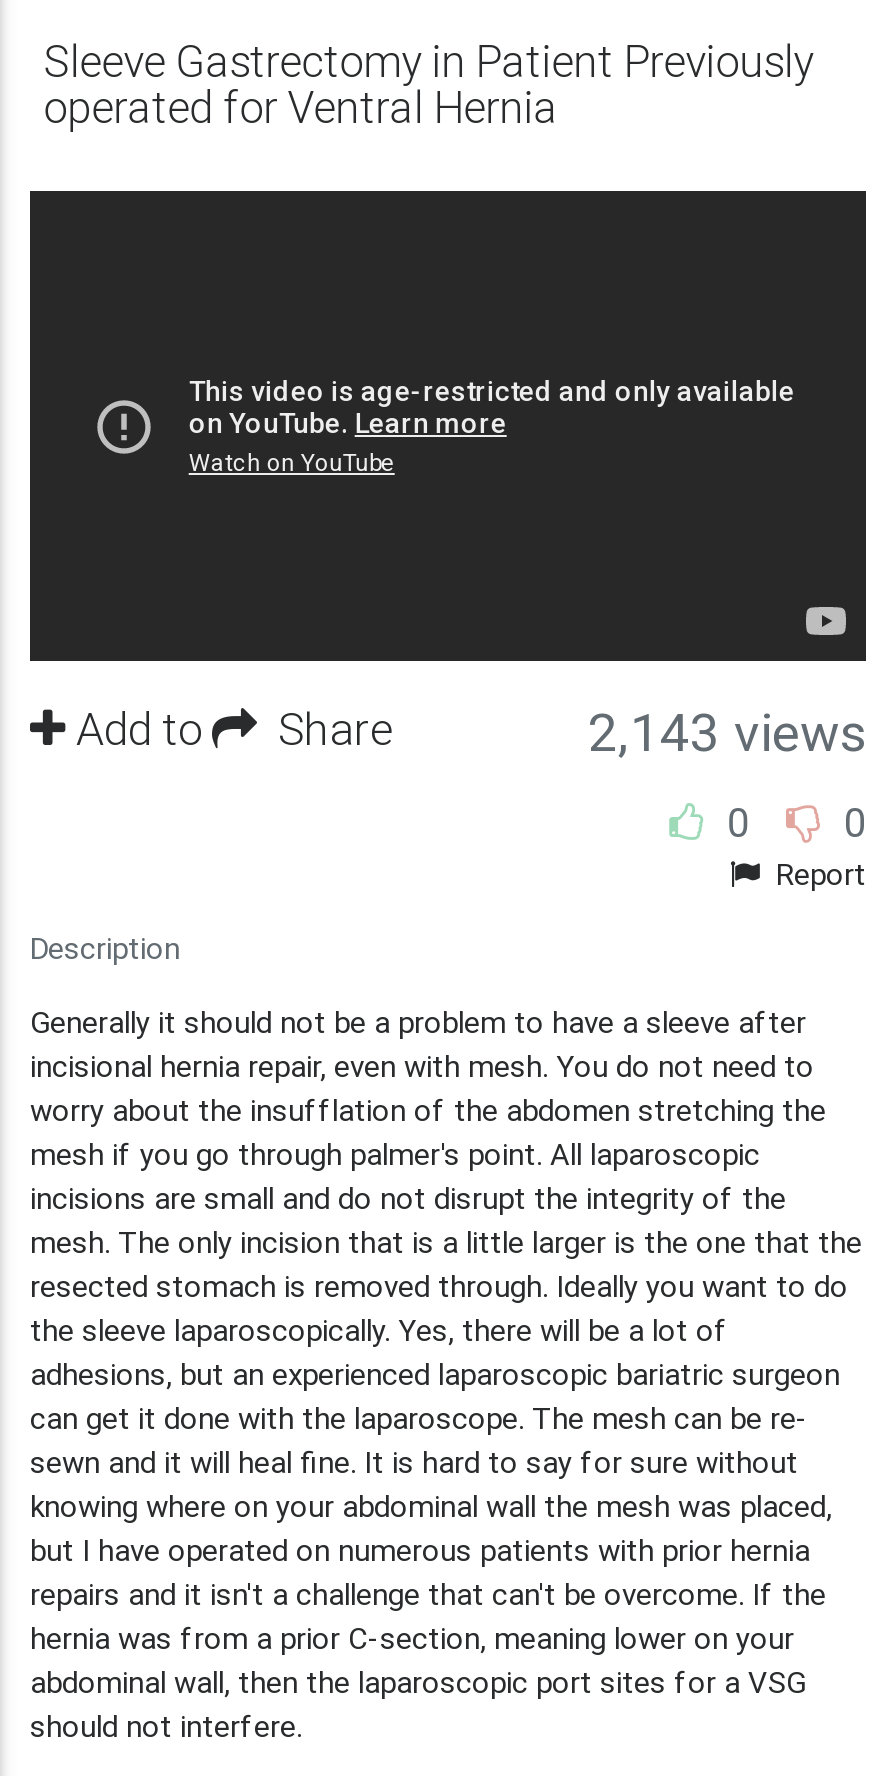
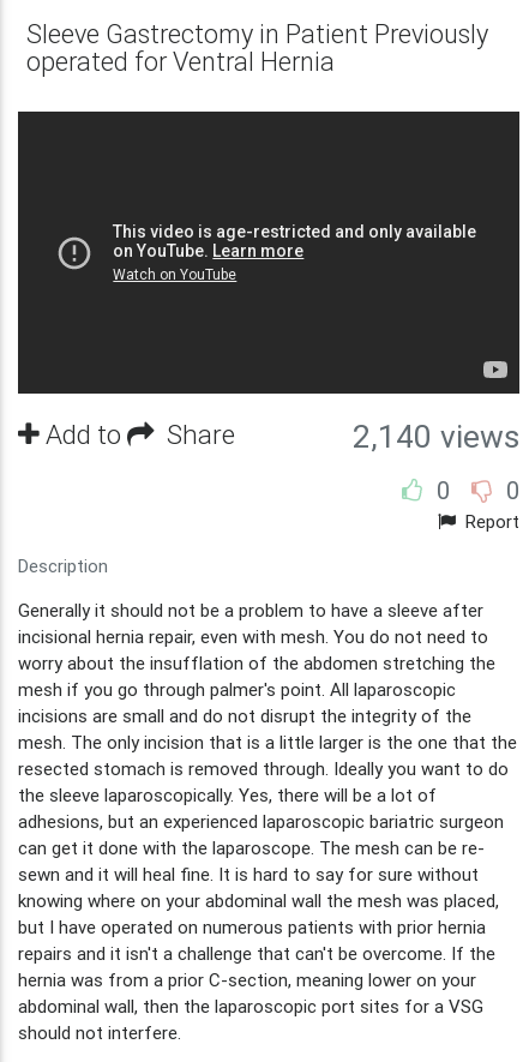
- 2,143 views
+ 2,140 views
